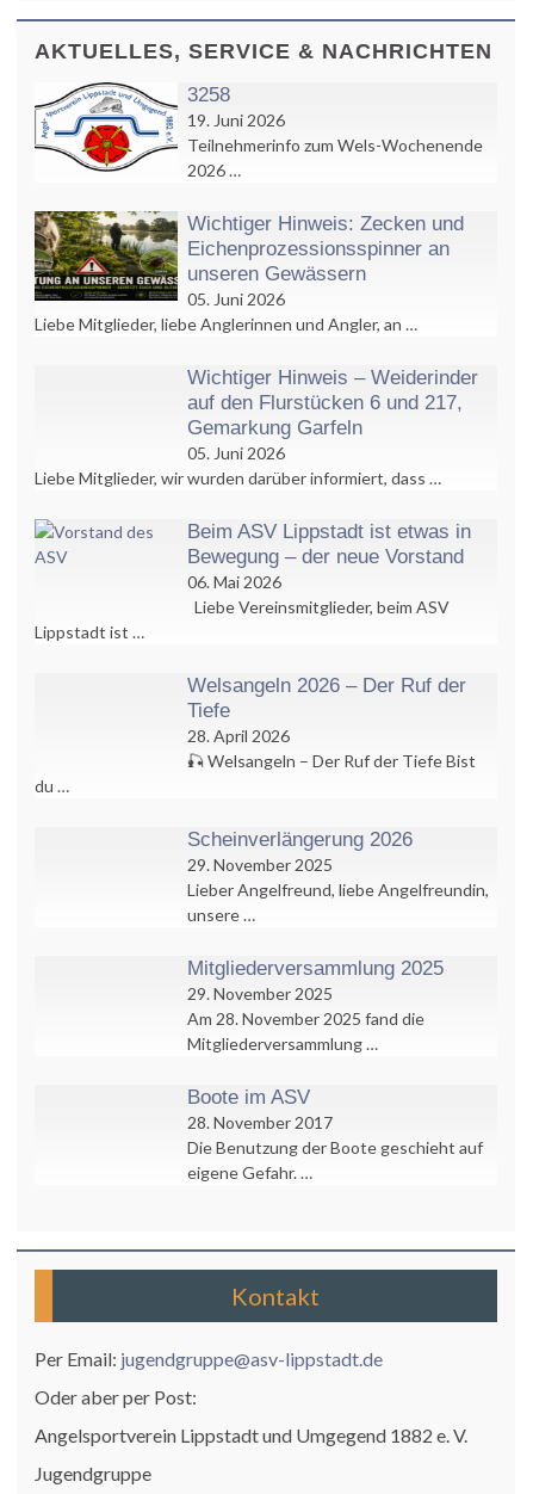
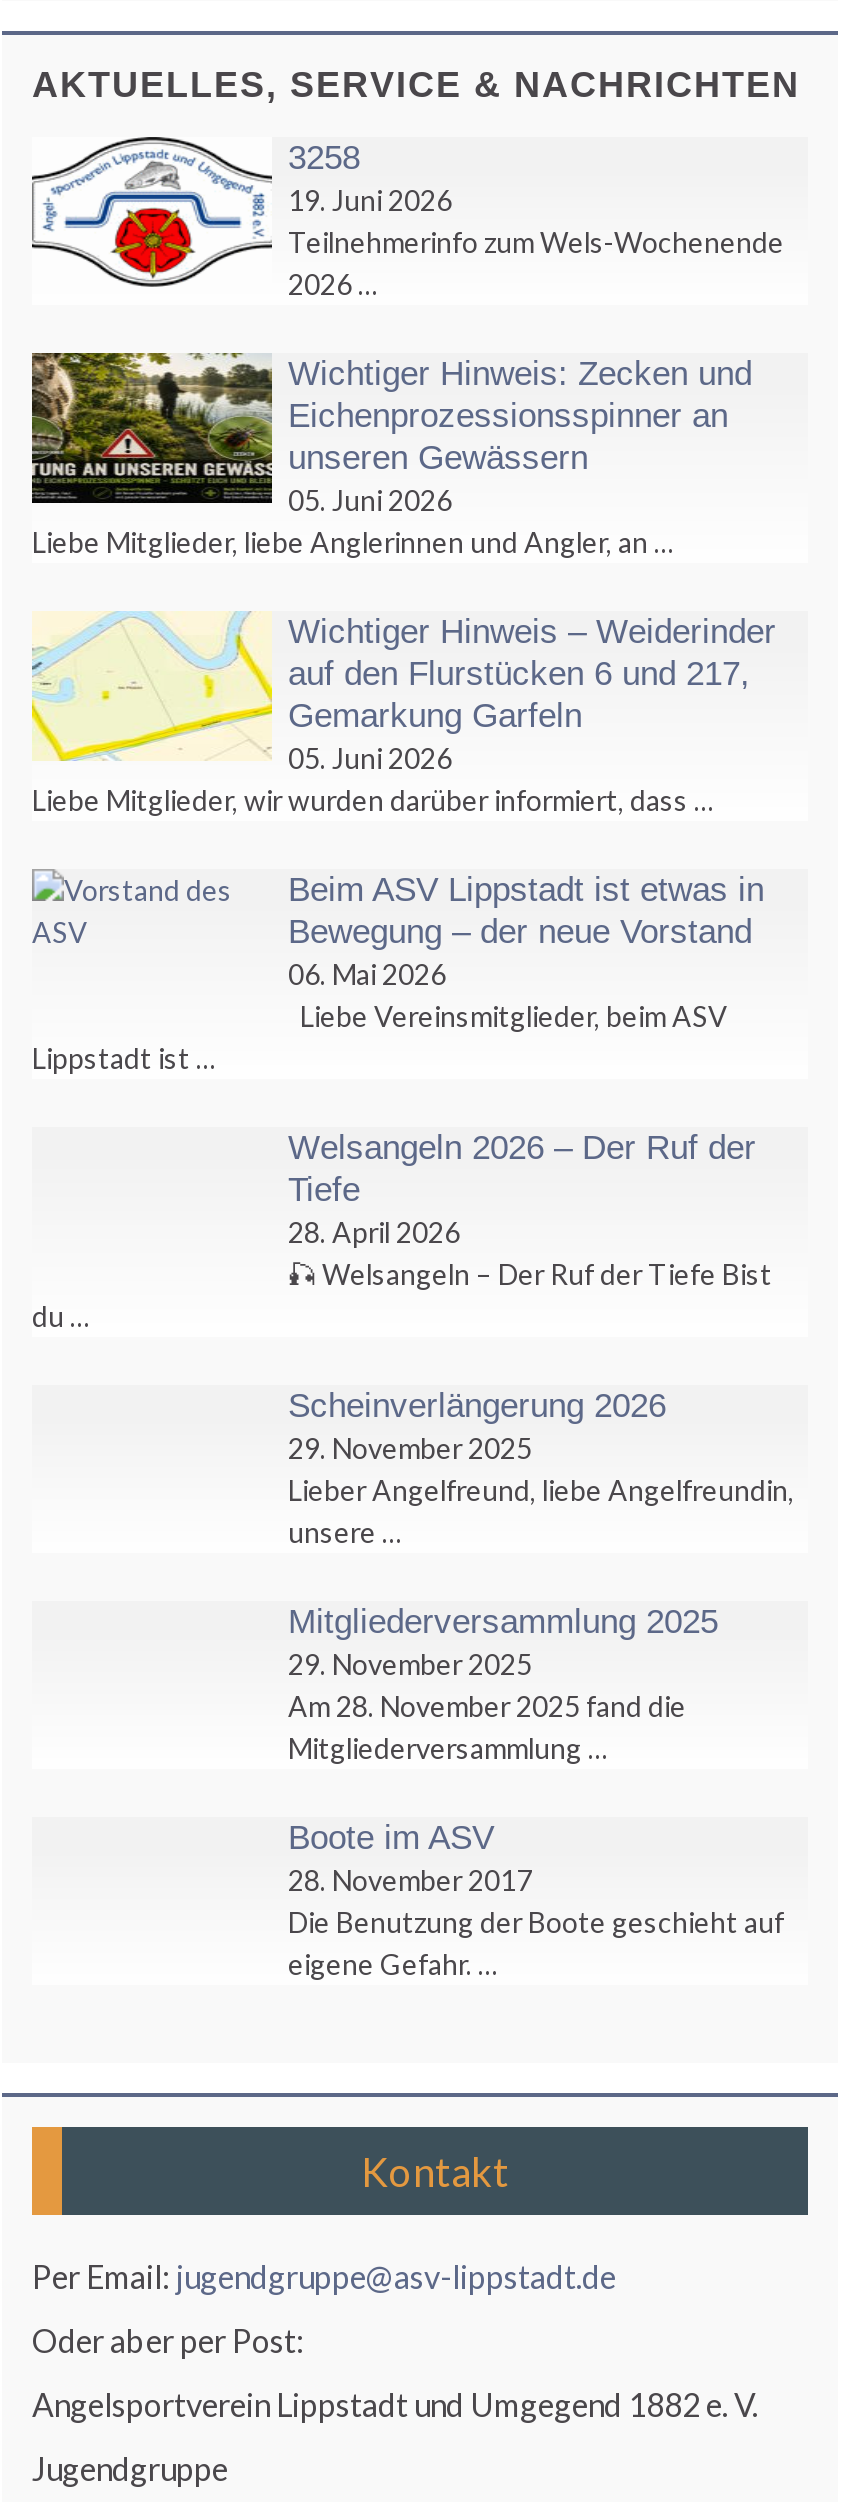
+ [image]
